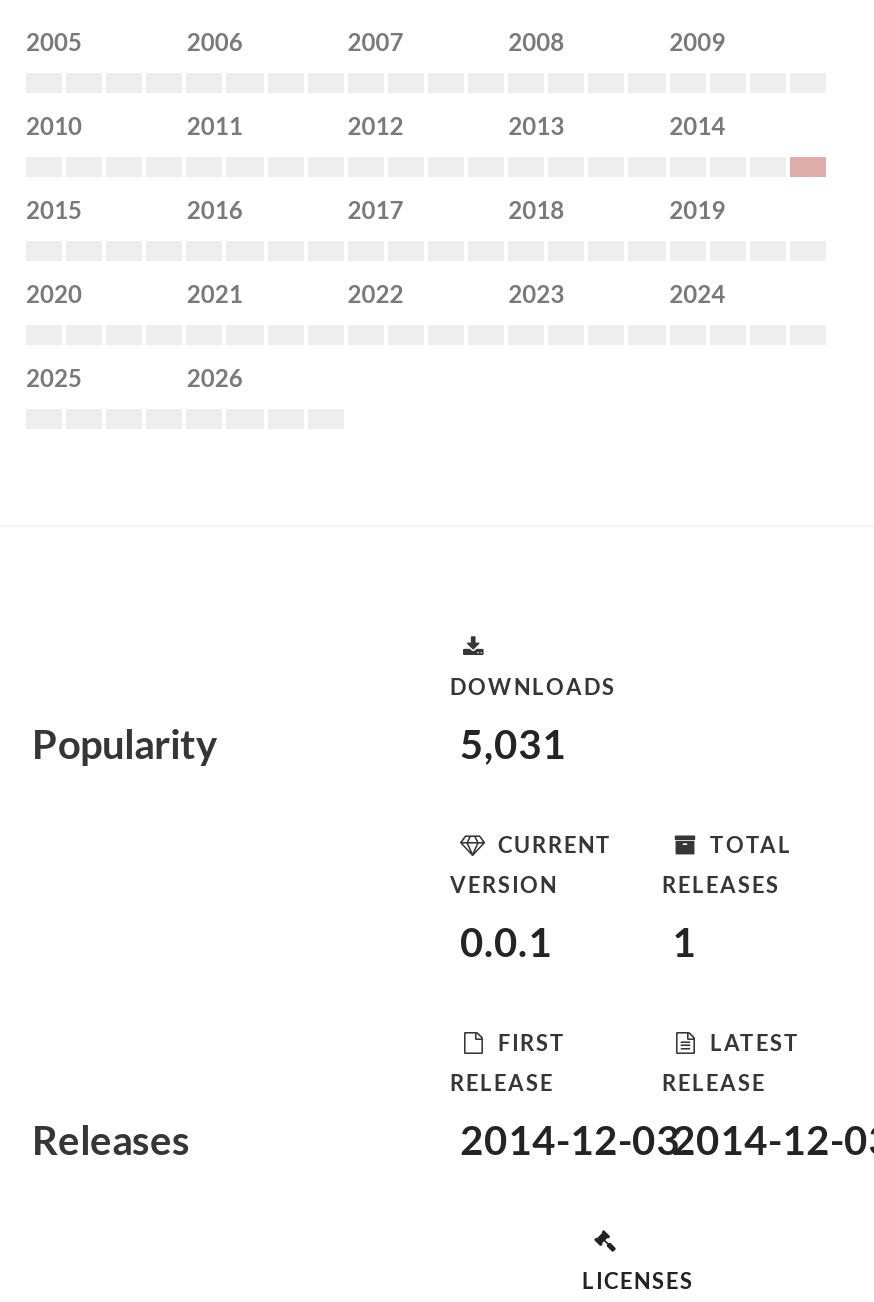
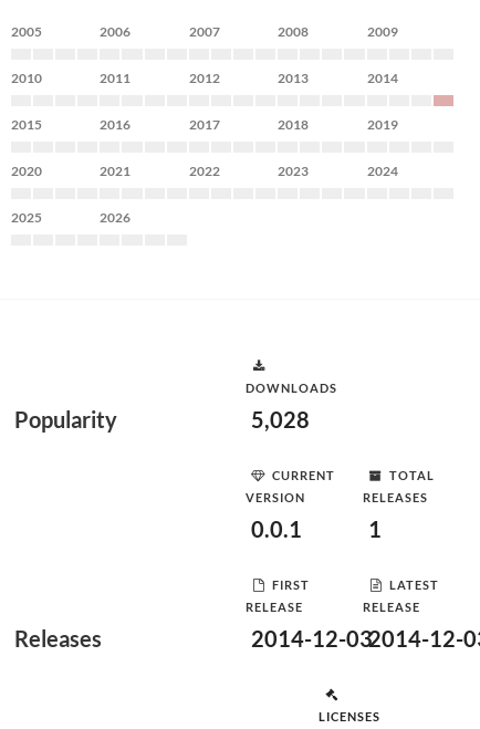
- 5,031
+ 5,028
